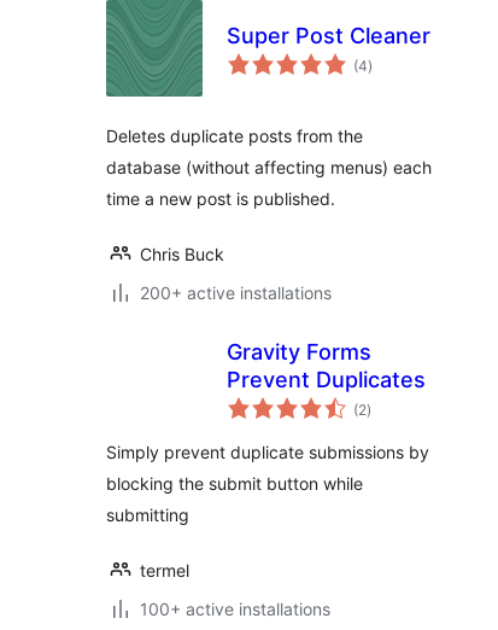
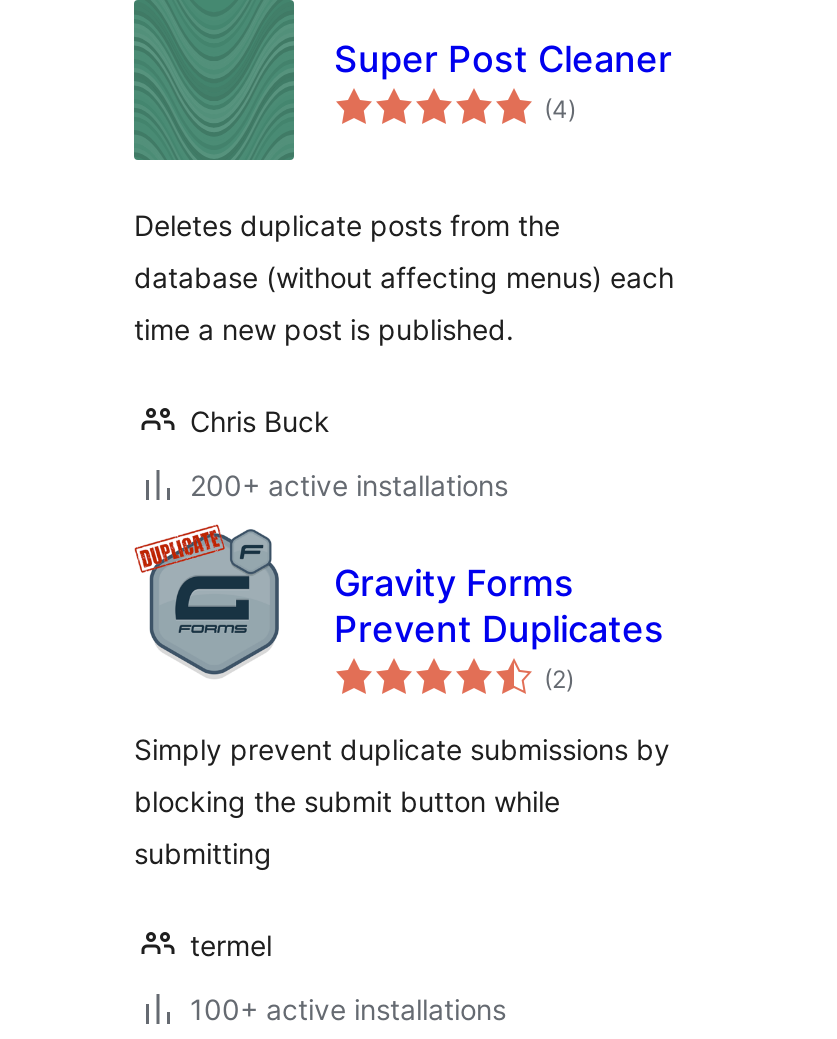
+ [image]
